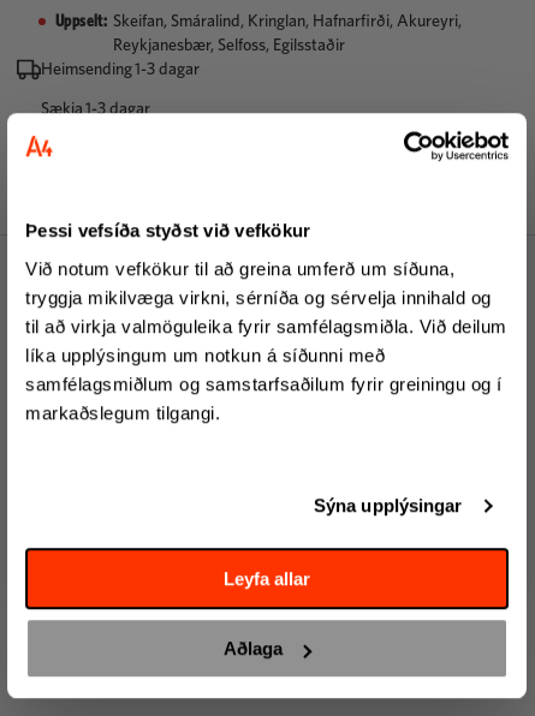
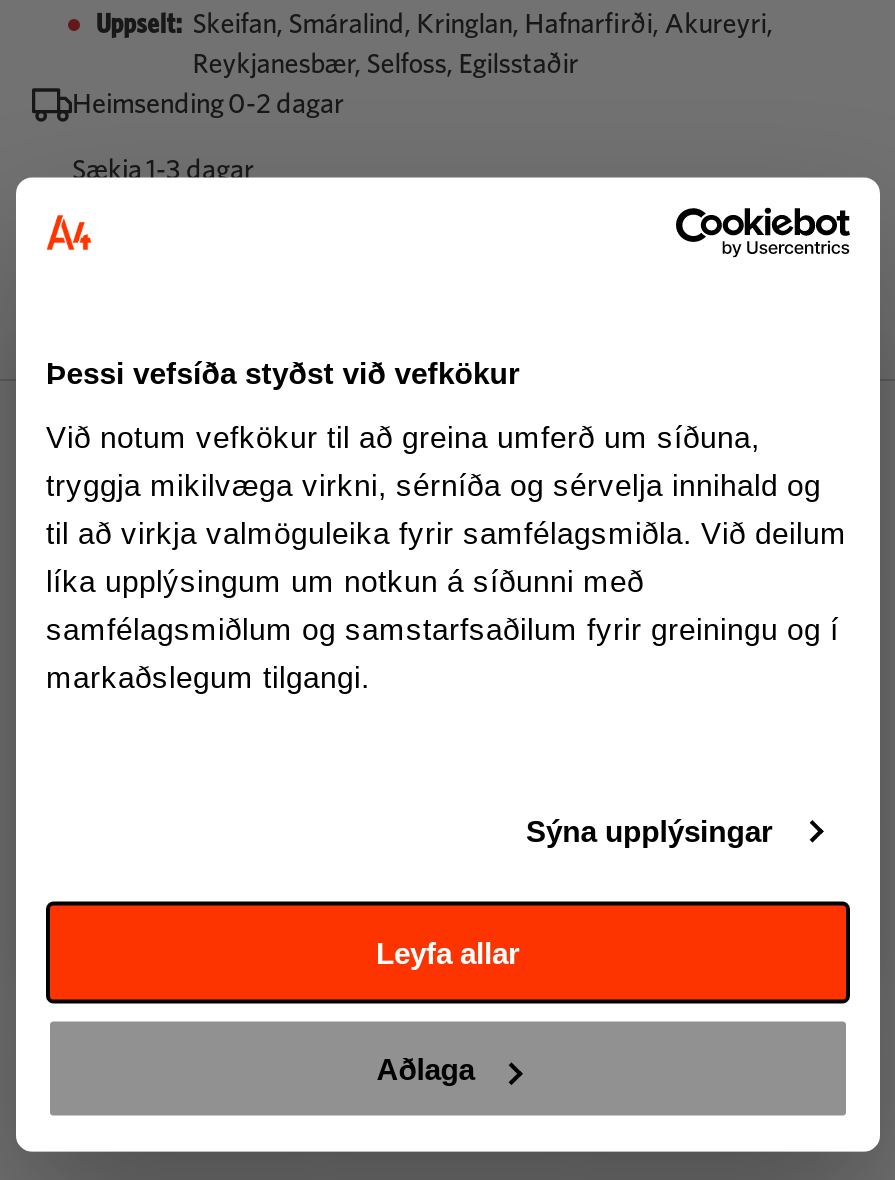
- Heimsending 1-3 dagar
+ Heimsending 0-2 dagar
